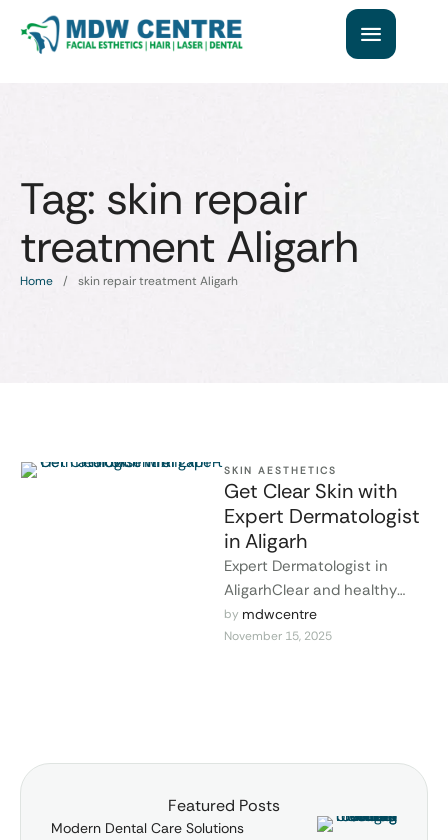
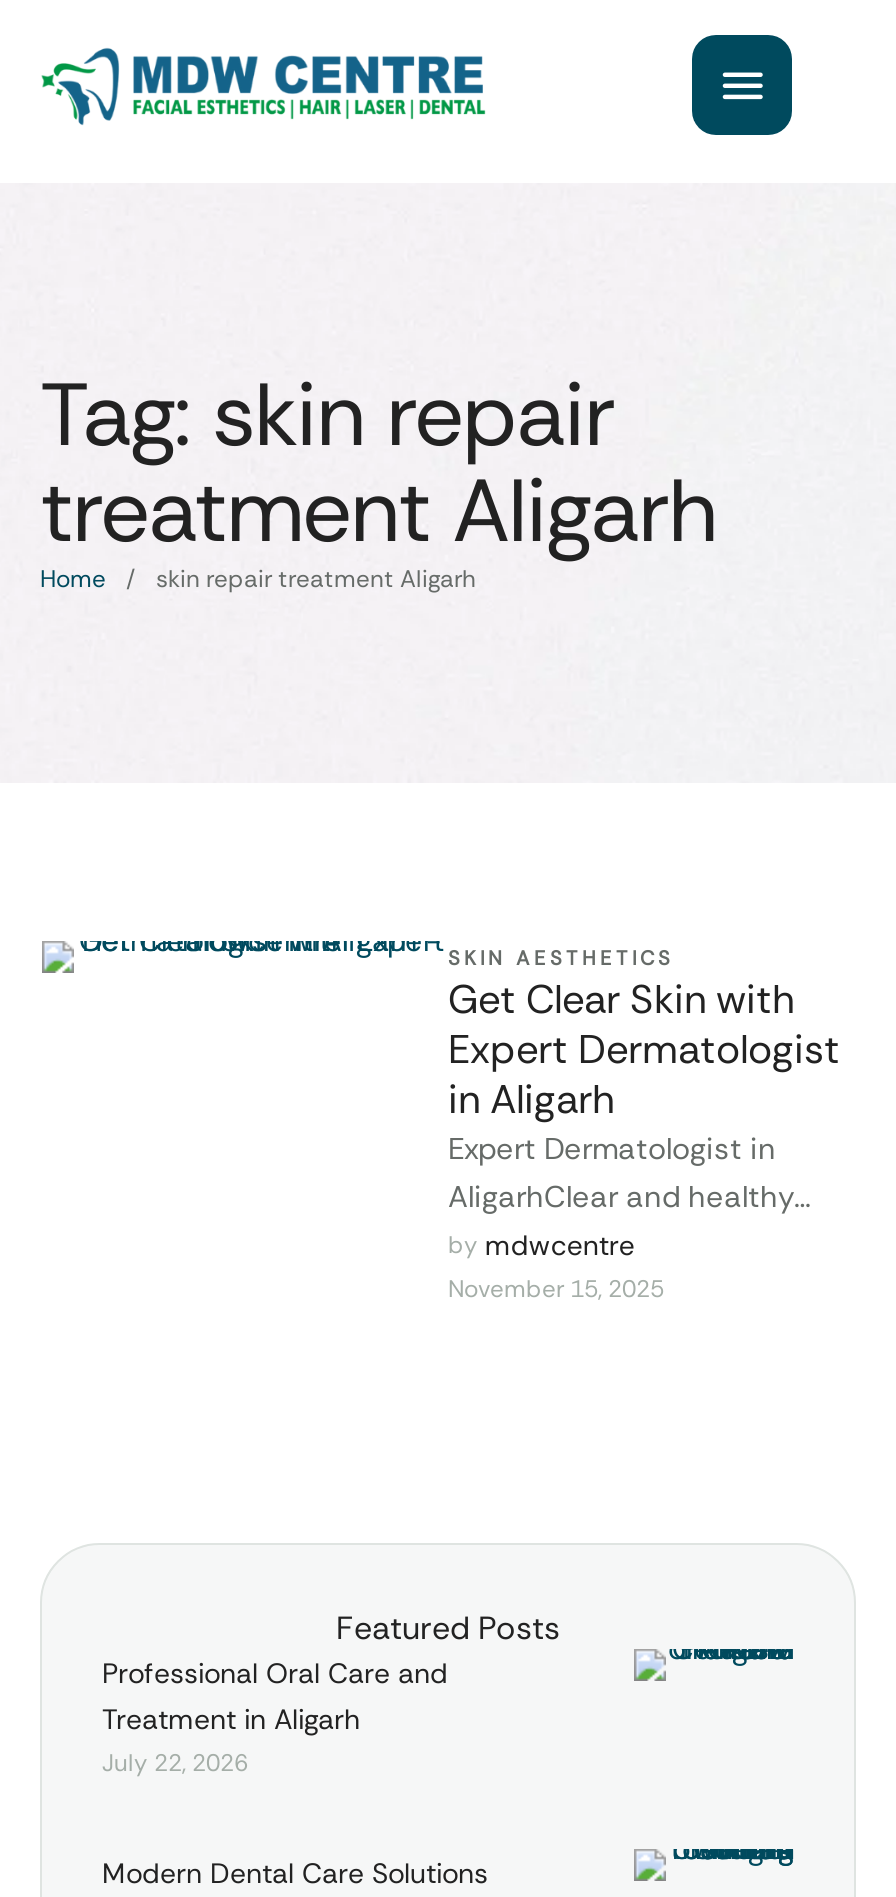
+ Professional Oral Care and
+ Treatment in Aligarh
+ July 22, 2026
